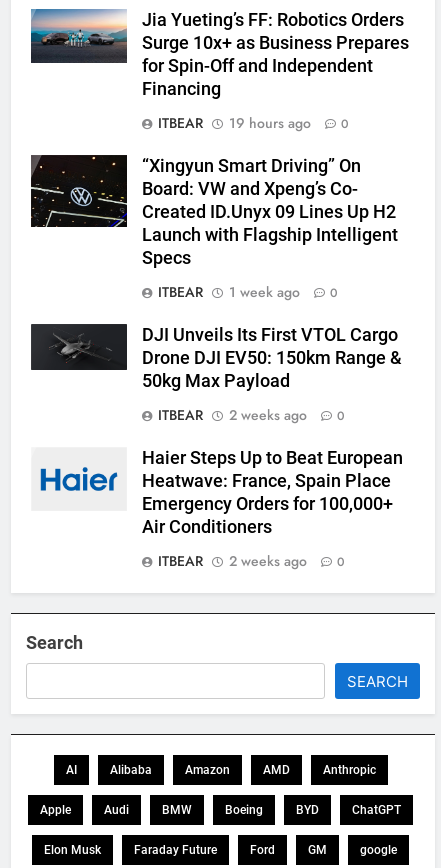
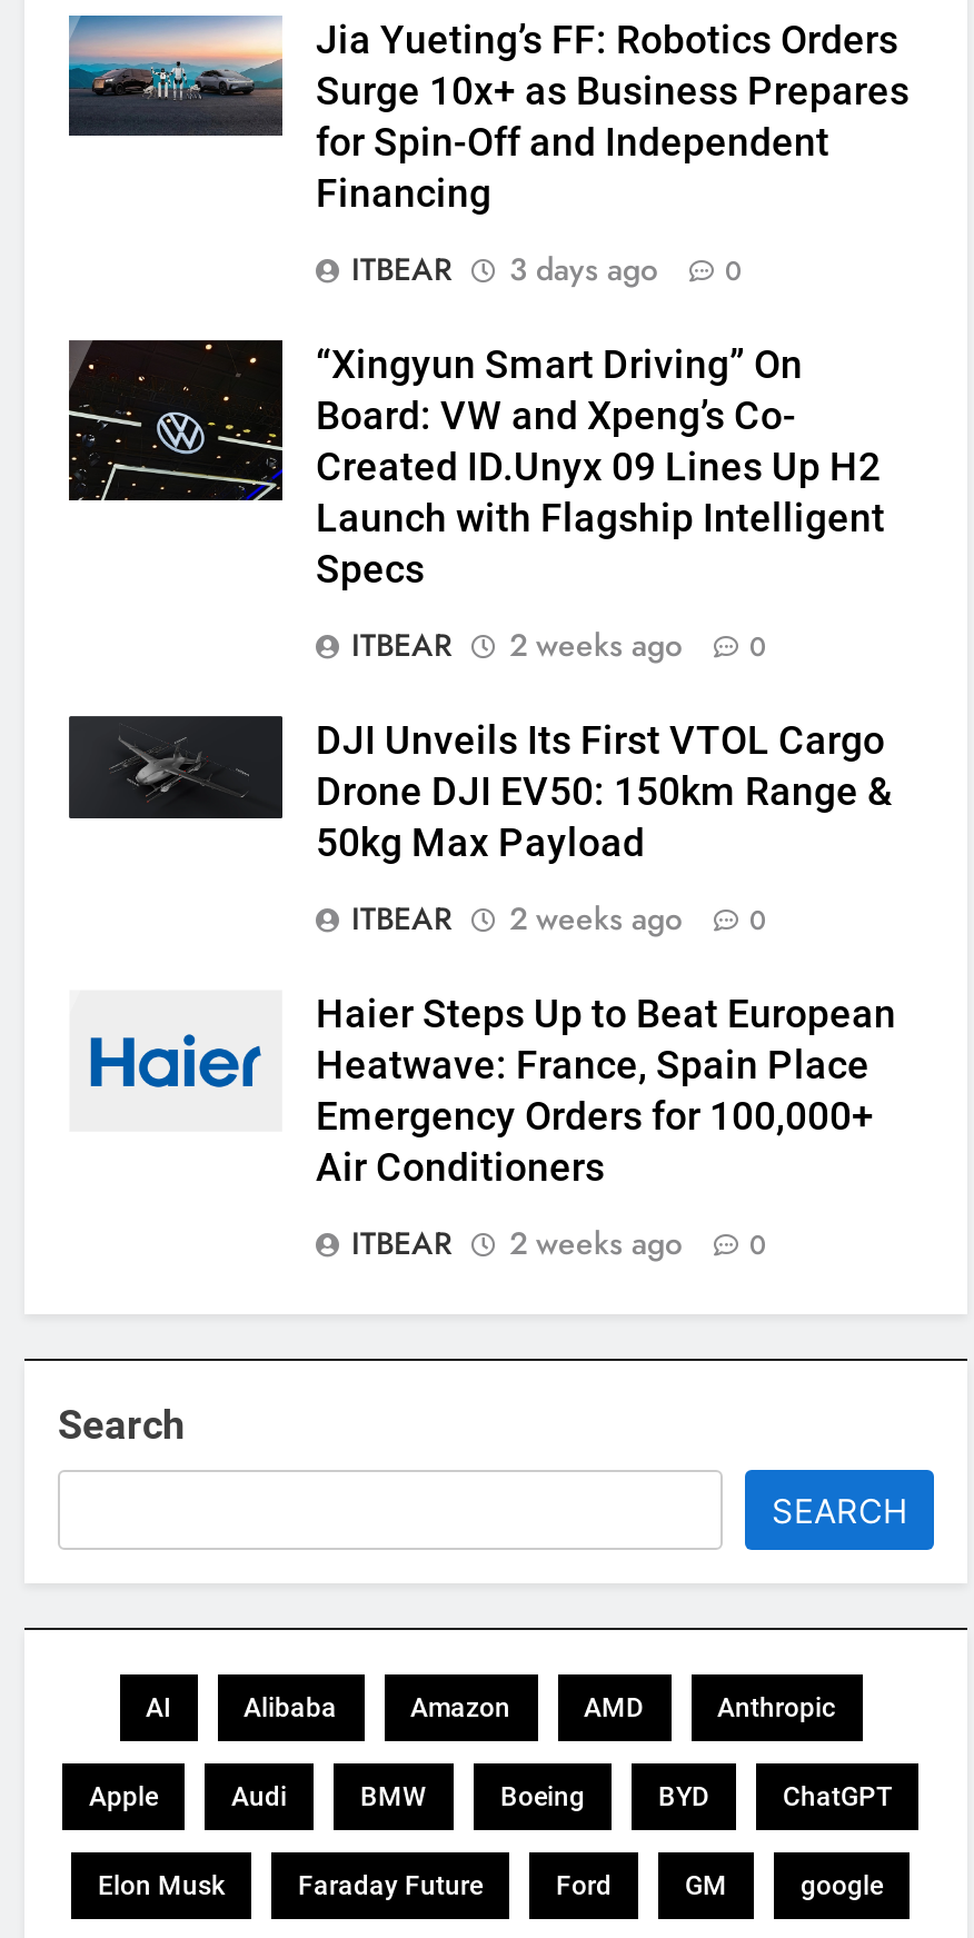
- ITBEAR 19 hours ago 0
+ ITBEAR 3 days ago 0

- ITBEAR 1 week ago 0
+ ITBEAR 2 weeks ago 0
